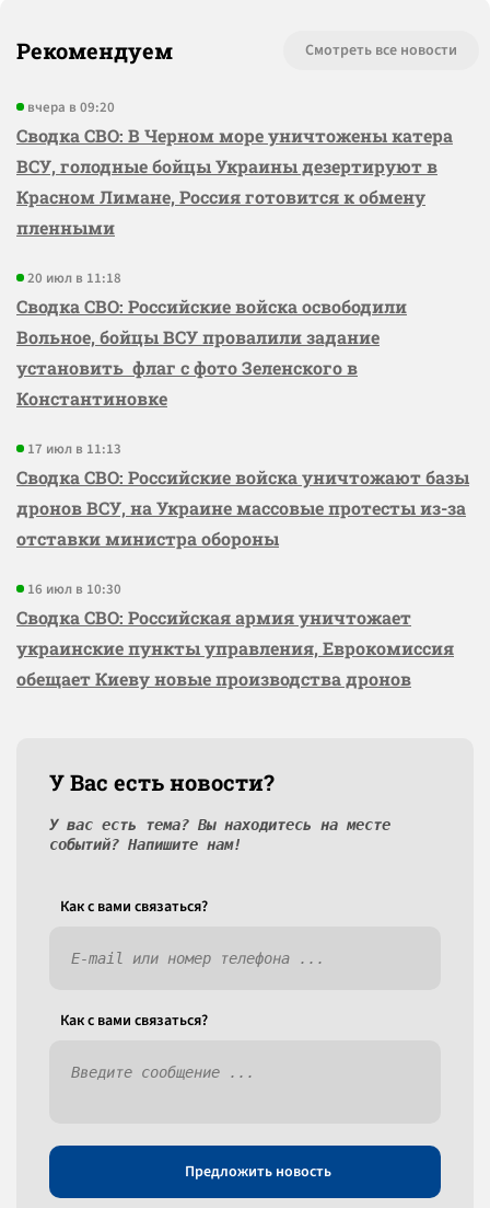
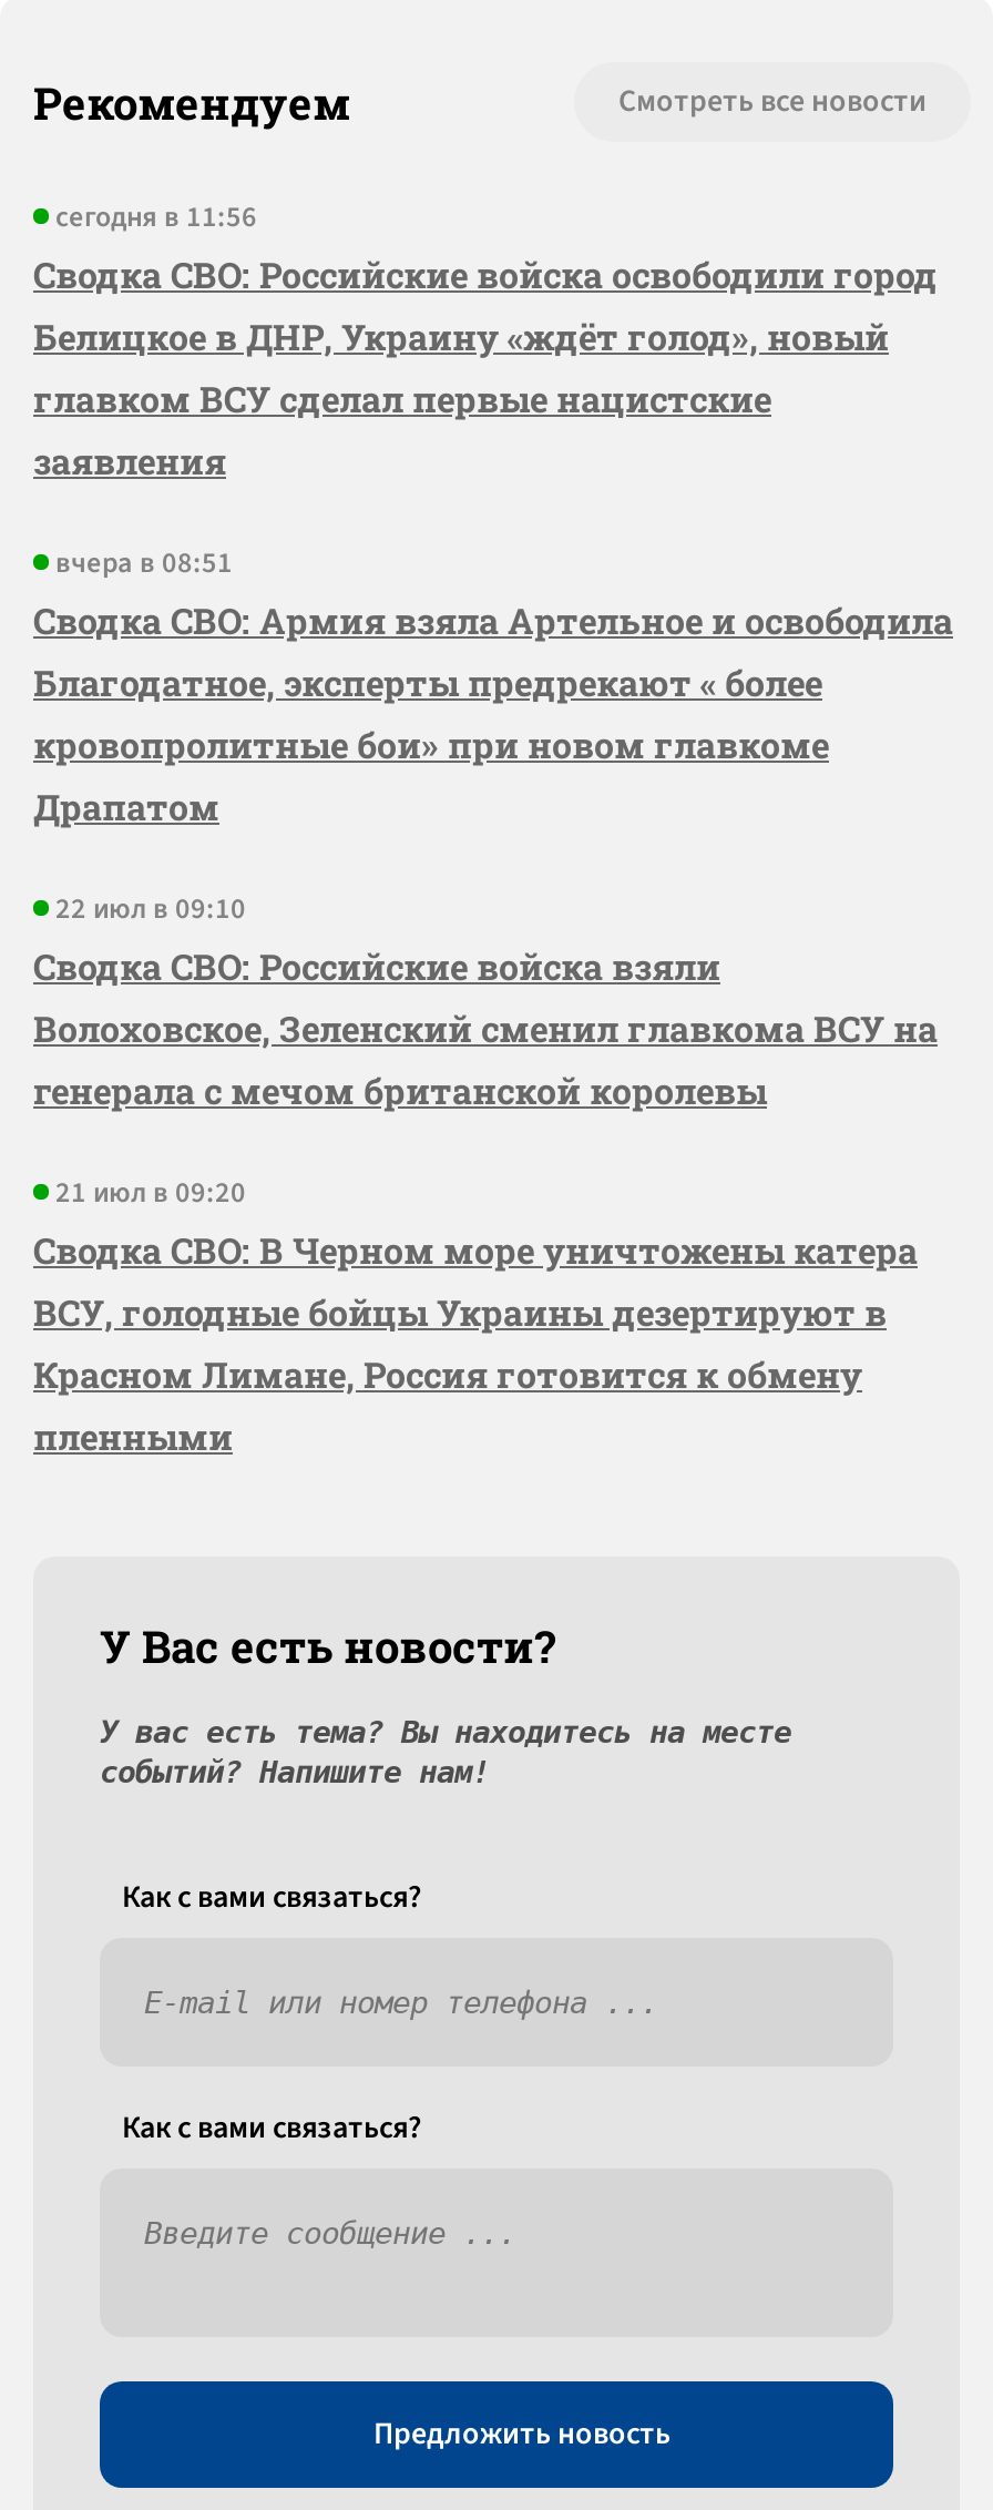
- вчера в 09:20
+ сегодня в 11:56
+ Сводка СВО: Российские войска освободили город
+ Белицкое в ДНР, Украину «ждёт голод», новый
+ главком ВСУ сделал первые нацистские
+ заявления
+ вчера в 08:51
+ Сводка СВО: Армия взяла Артельное и освободила
+ Благодатное, эксперты предрекают « более
+ кровопролитные бои» при новом главкоме
+ Драпатом
+ 22 июл в 09:10
+ Сводка СВО: Российские войска взяли
+ Волоховское, Зеленский сменил главкома ВСУ на
+ генерала с мечом британской королевы
+ 21 июл в 09:20

moved down: Сводка СВО: В Черном море уничтожены катера | ВСУ, голодные бойцы Украины дезертируют в | Красном Лимане, Россия готовится к обмену | пленными

- 20 июл в 11:18
- Сводка СВО: Российские войска освободили
- Вольное, бойцы ВСУ провалили задание
- установить флаг с фото Зеленского в
- Константиновке
- 17 июл в 11:13
- Сводка СВО: Российские войска уничтожают базы
- дронов ВСУ, на Украине массовые протесты из-за
- отставки министра обороны
- 16 июл в 10:30
- Сводка СВО: Российская армия уничтожает
- украинские пункты управления, Еврокомиссия
- обещает Киеву новые производства дронов
